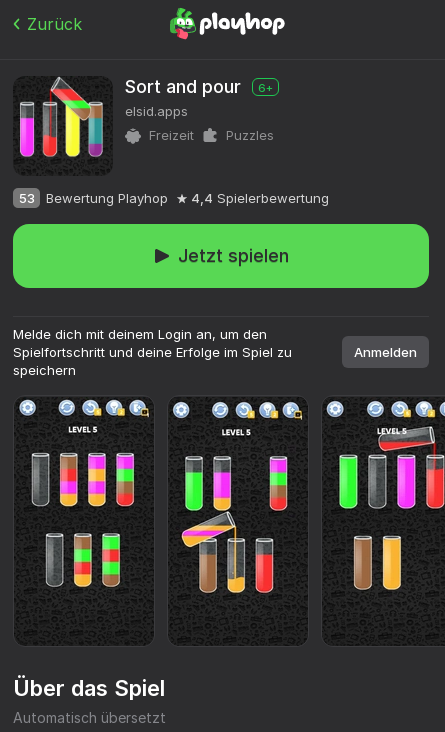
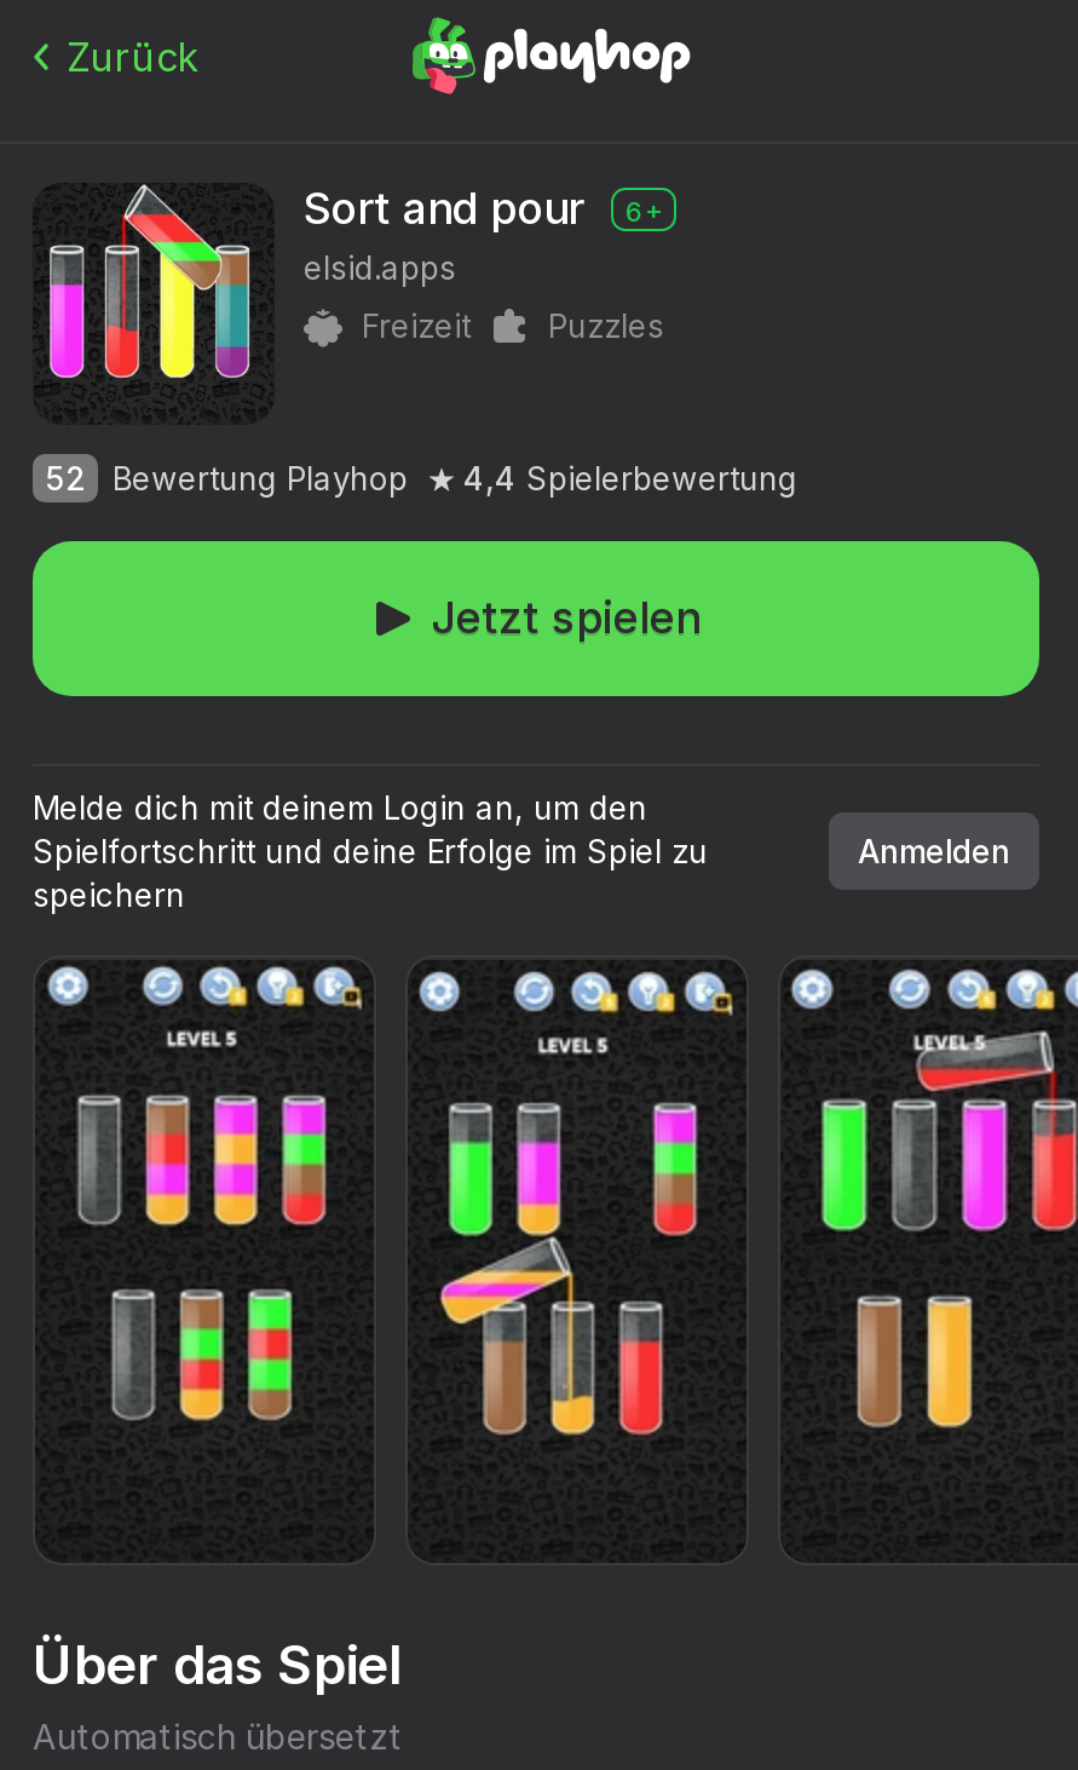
- 53 Bewertung Playhop 4,4 Spielerbewertung
+ 52 Bewertung Playhop 4,4 Spielerbewertung
